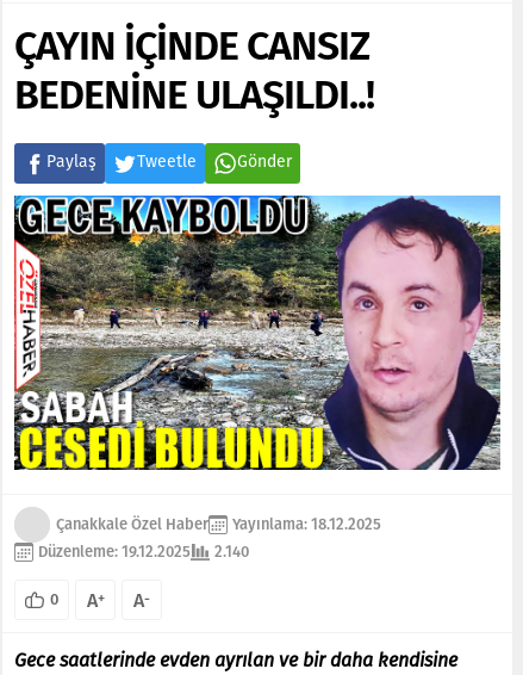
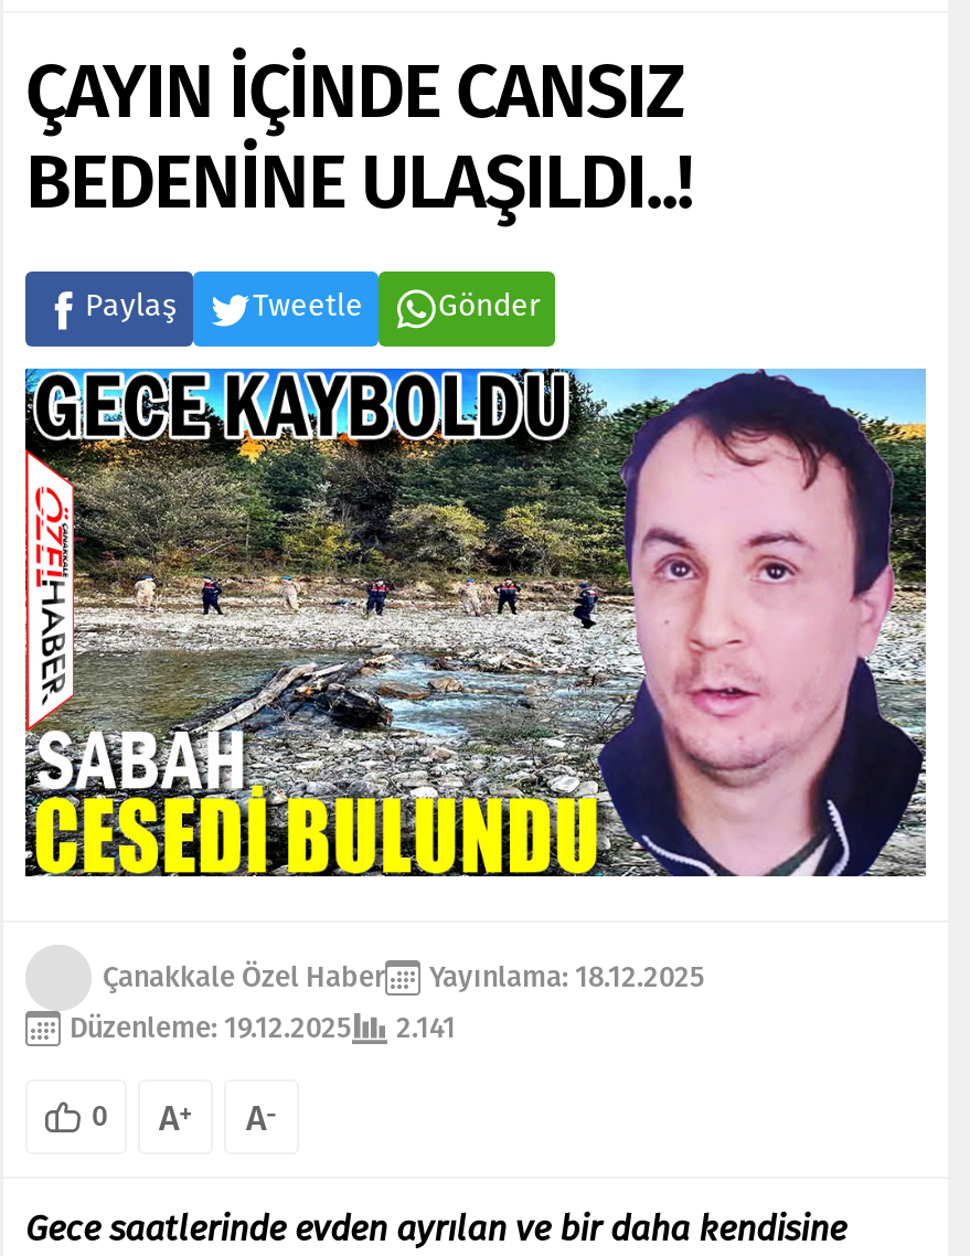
- Düzenleme: 19.12.2025 2.140
+ Düzenleme: 19.12.2025 2.141
